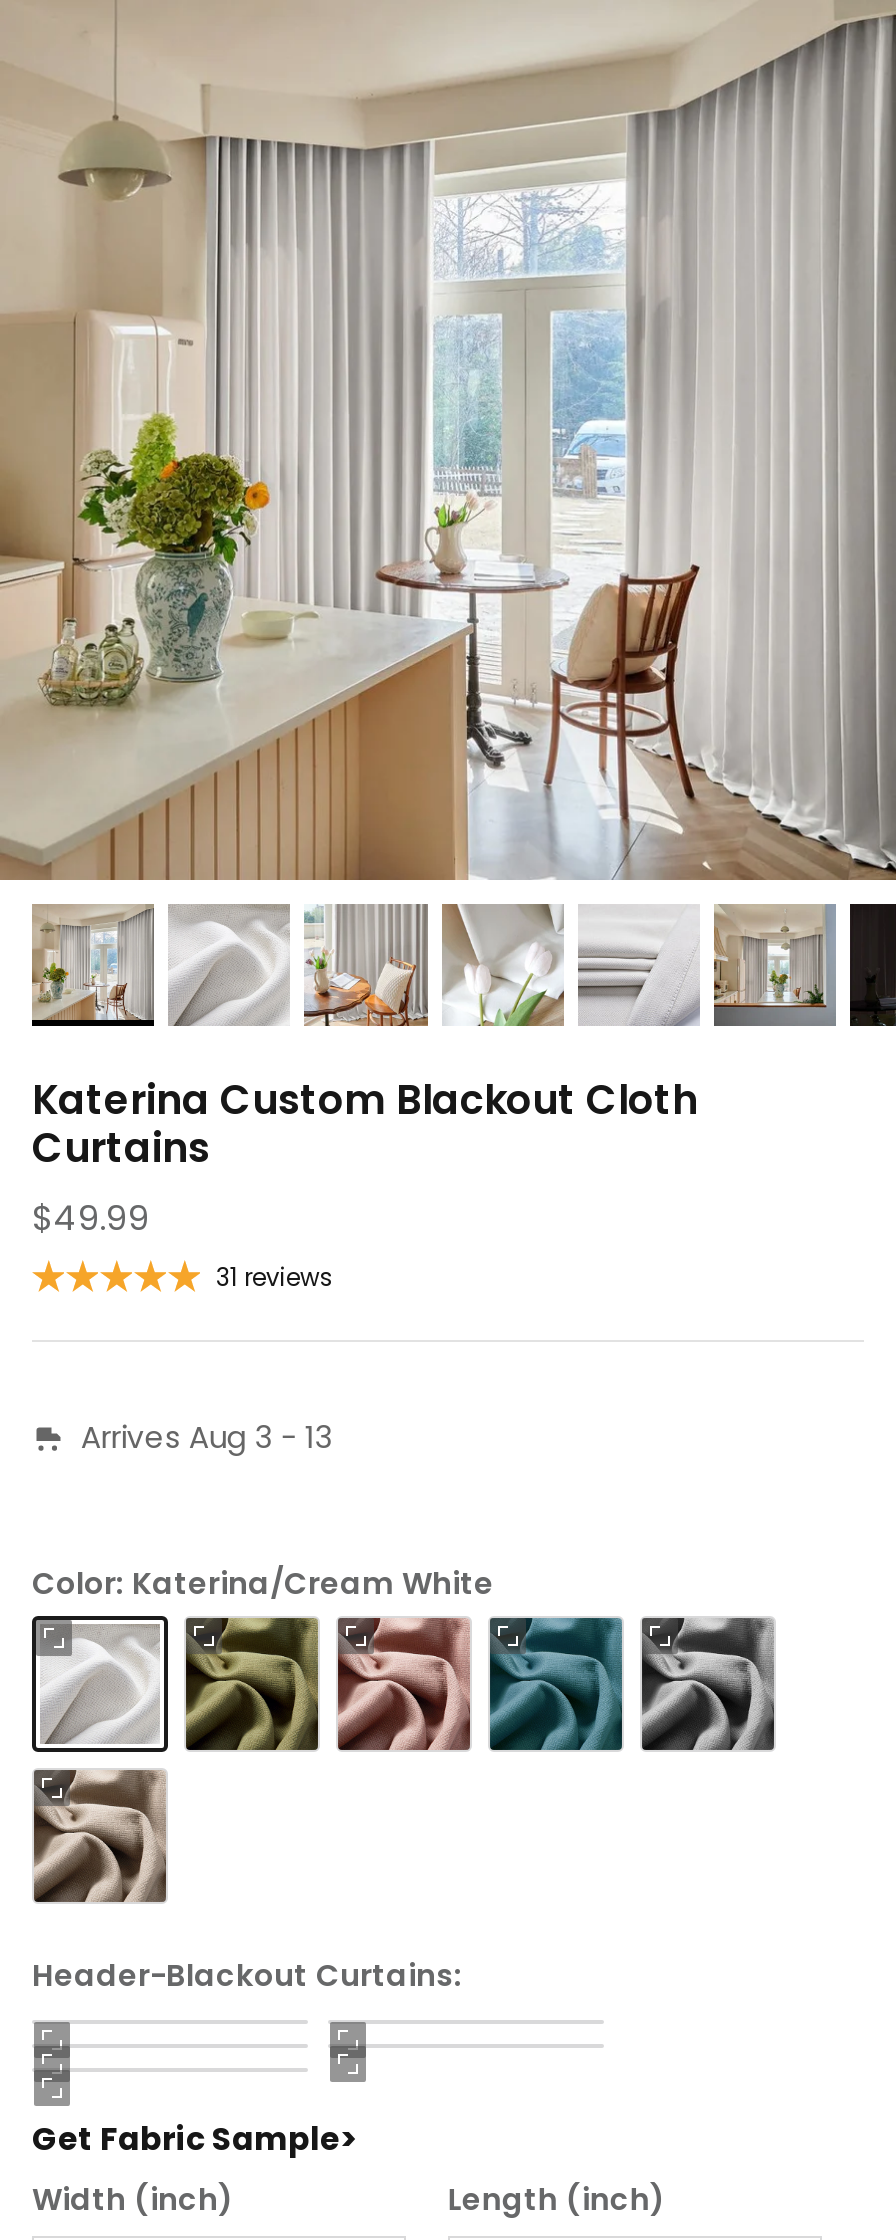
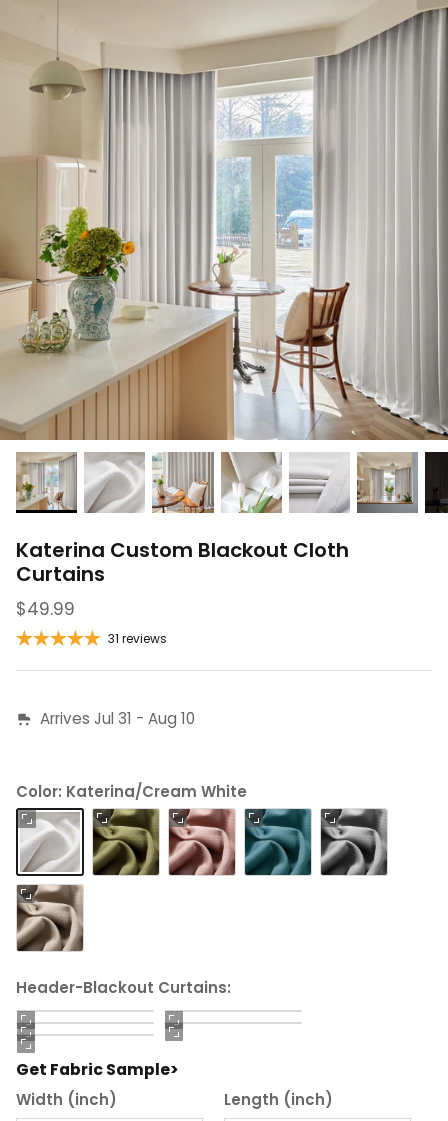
- Arrives Aug 3 - 13
+ Arrives Jul 31 - Aug 10
